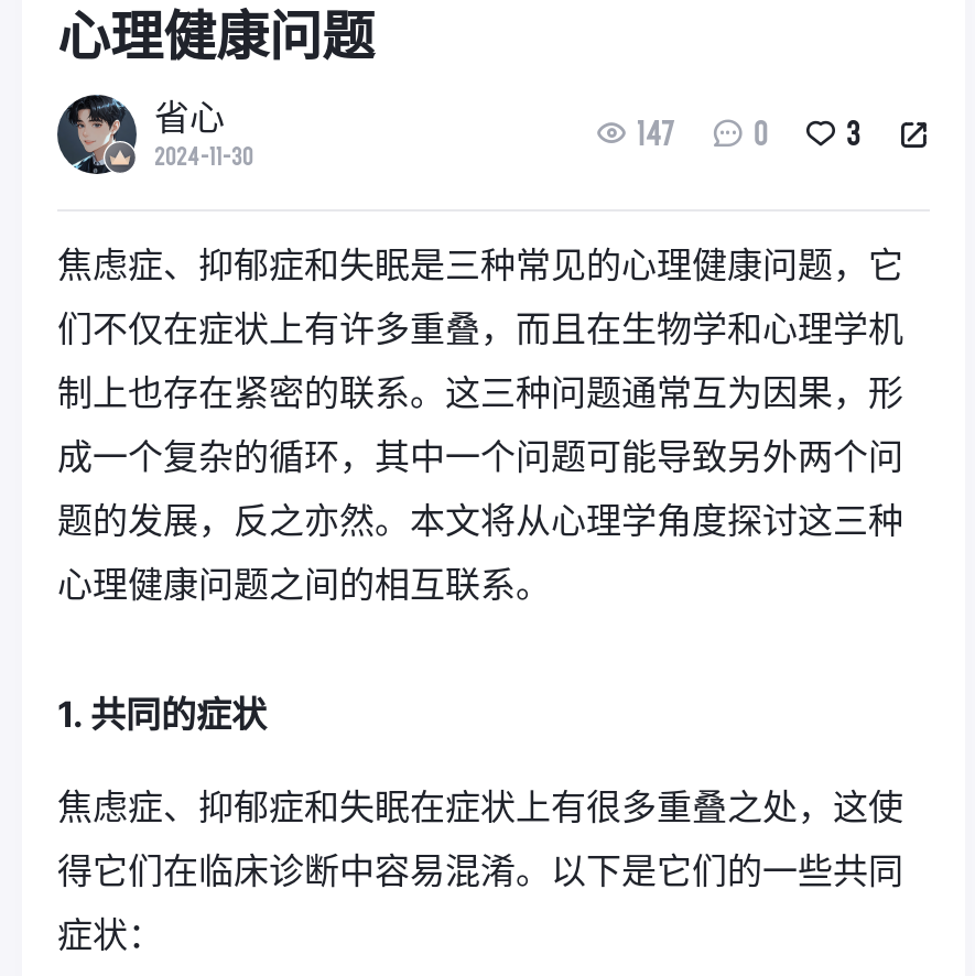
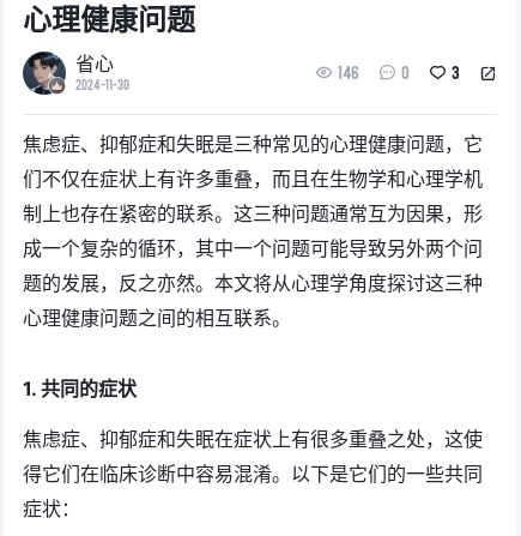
- 147
+ 146
